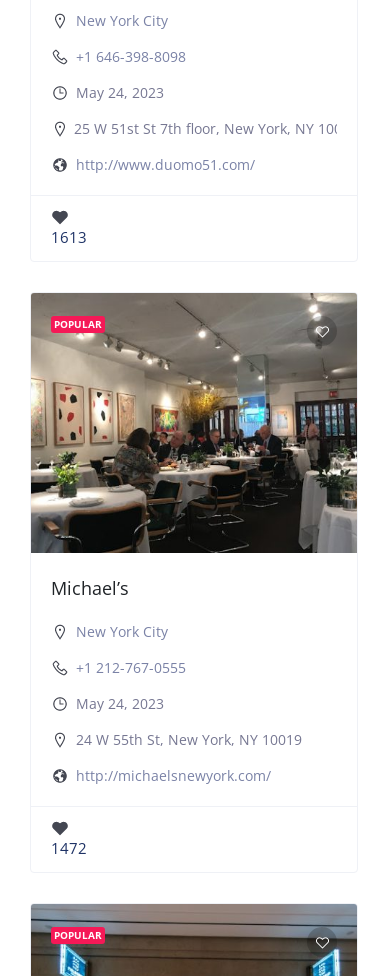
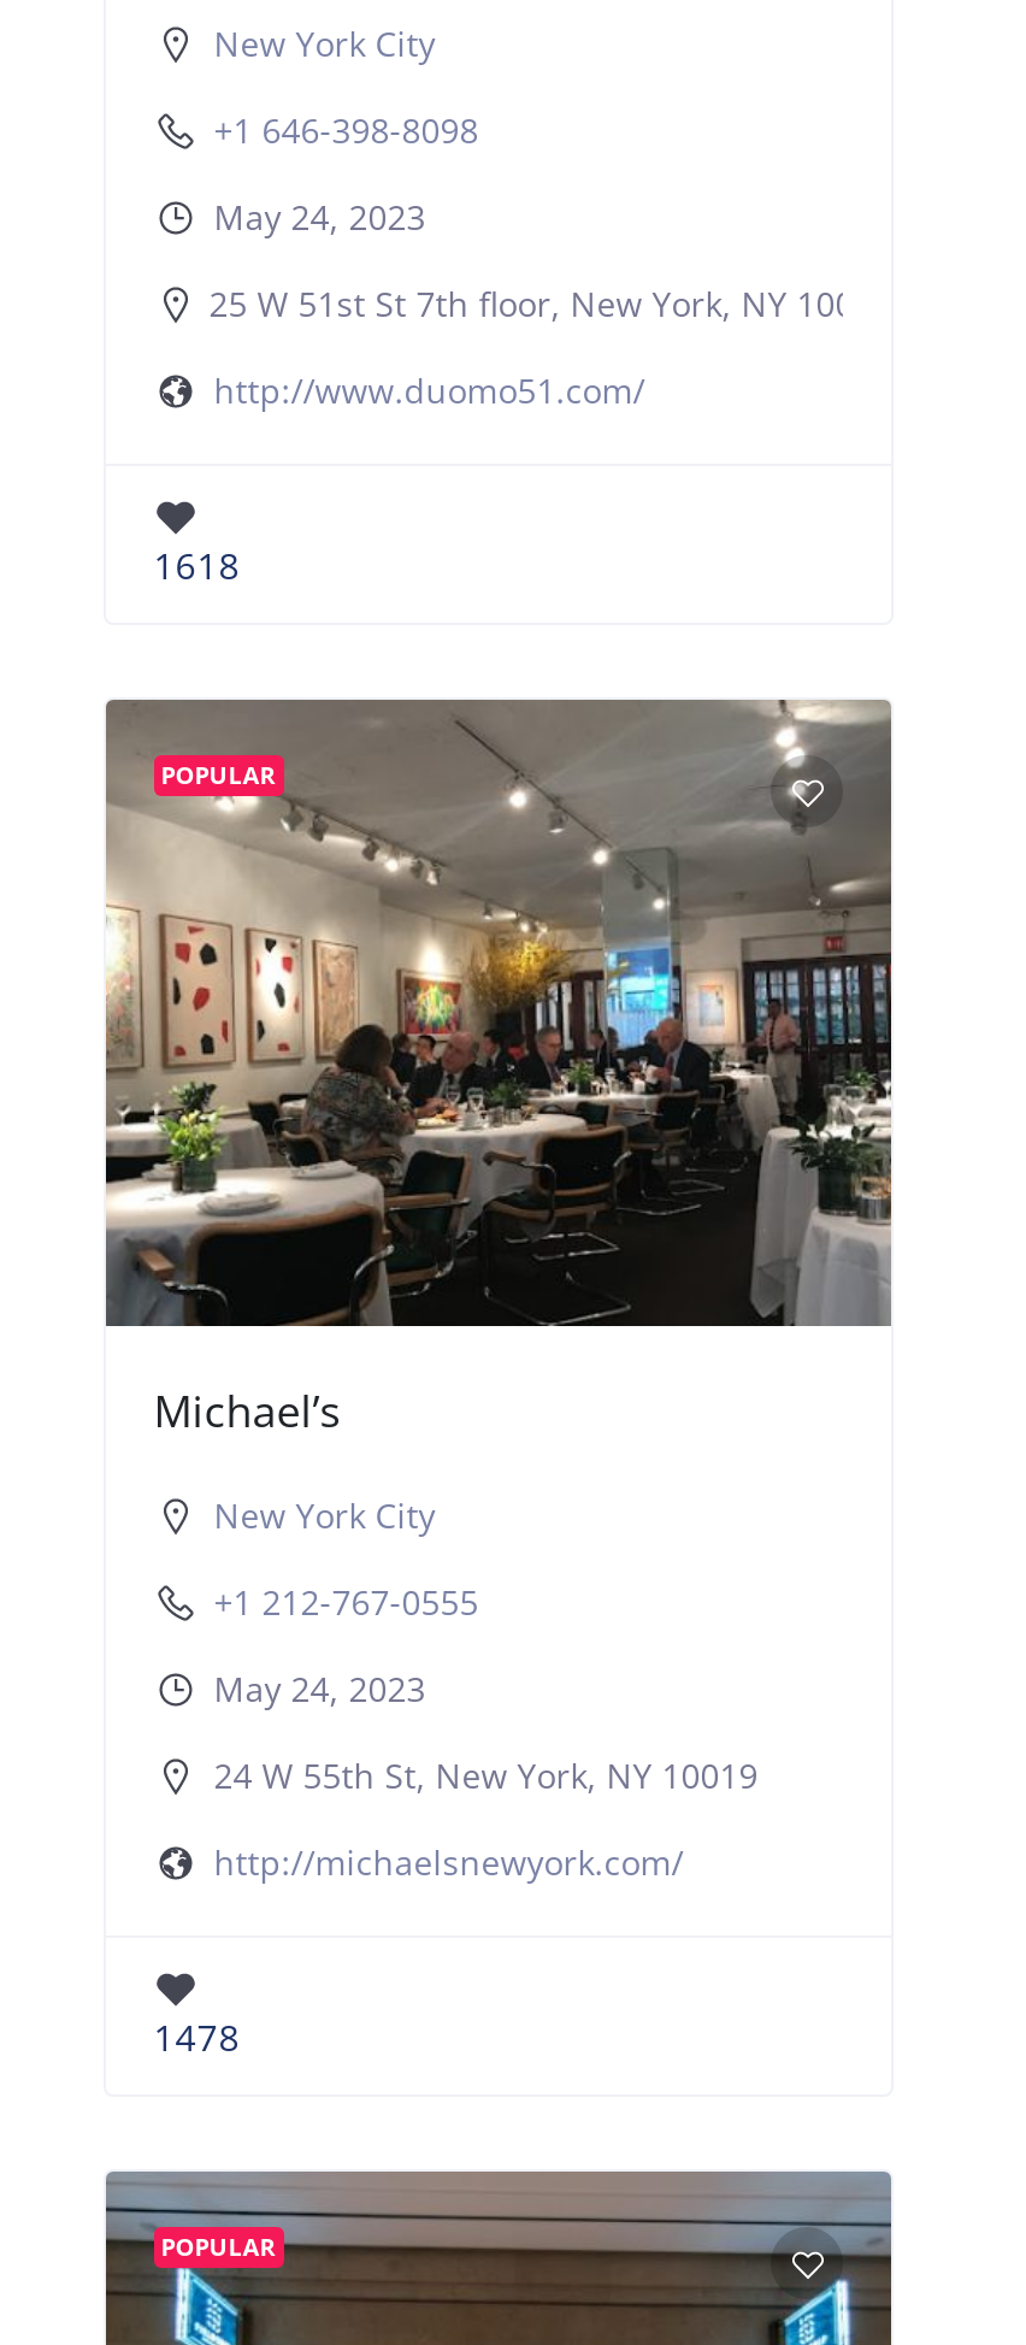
- 1613
+ 1618

- 1472
+ 1478
